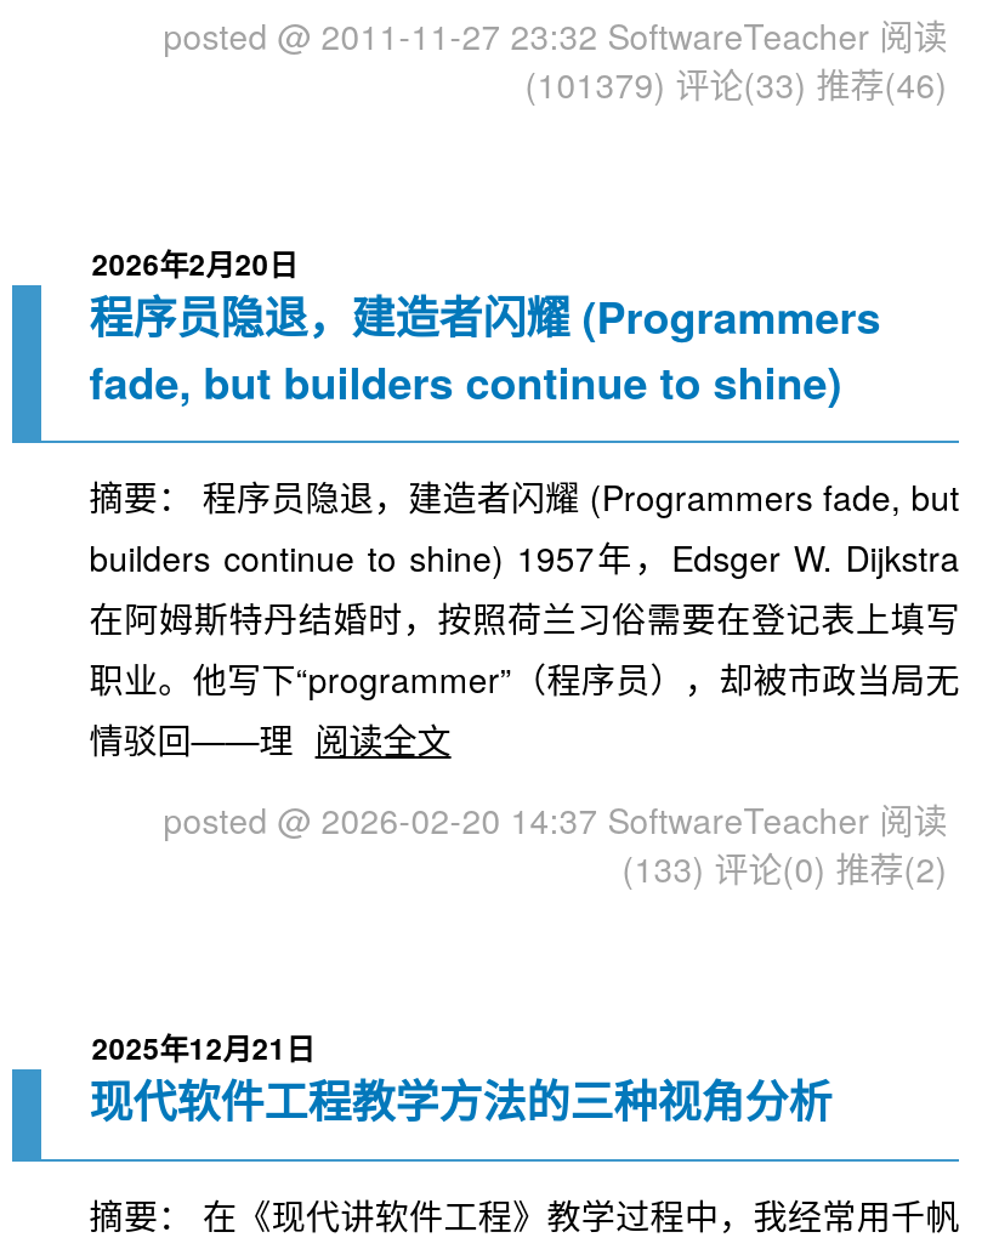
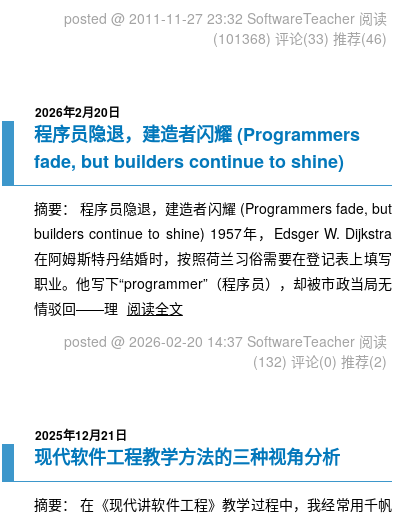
- (101379) 评论(33) 推荐(46)
+ (101368) 评论(33) 推荐(46)

- (133) 评论(0) 推荐(2)
+ (132) 评论(0) 推荐(2)
